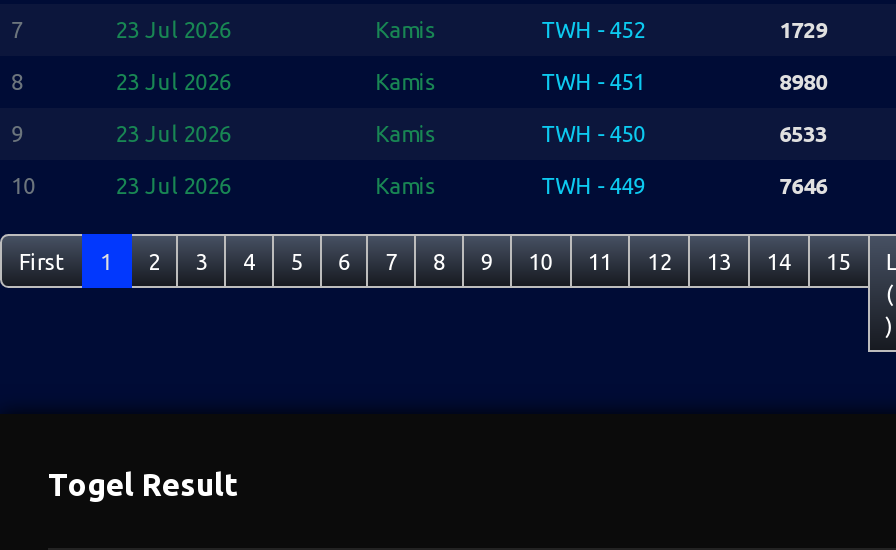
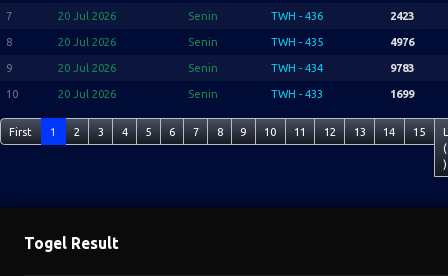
- 23 Jul 2026
- Kamis
- TWH - 452
- 1729
+ 20 Jul 2026
+ Senin
+ TWH - 436
+ 2423

- 23 Jul 2026
- Kamis
- TWH - 451
- 8980
+ 20 Jul 2026
+ Senin
+ TWH - 435
+ 4976

- 23 Jul 2026
- Kamis
- TWH - 450
- 6533
+ 20 Jul 2026
+ Senin
+ TWH - 434
+ 9783

- 23 Jul 2026
- Kamis
- TWH - 449
- 7646
+ 20 Jul 2026
+ Senin
+ TWH - 433
+ 1699
